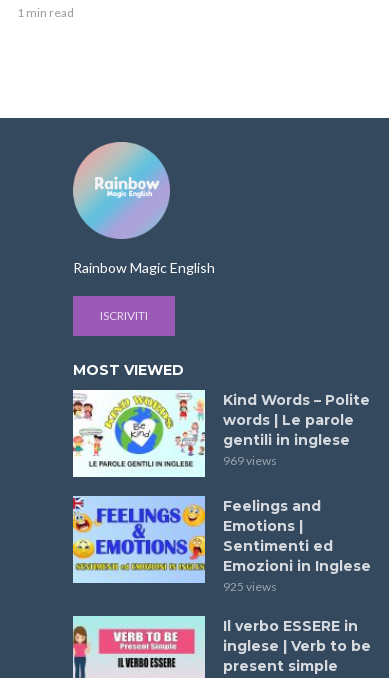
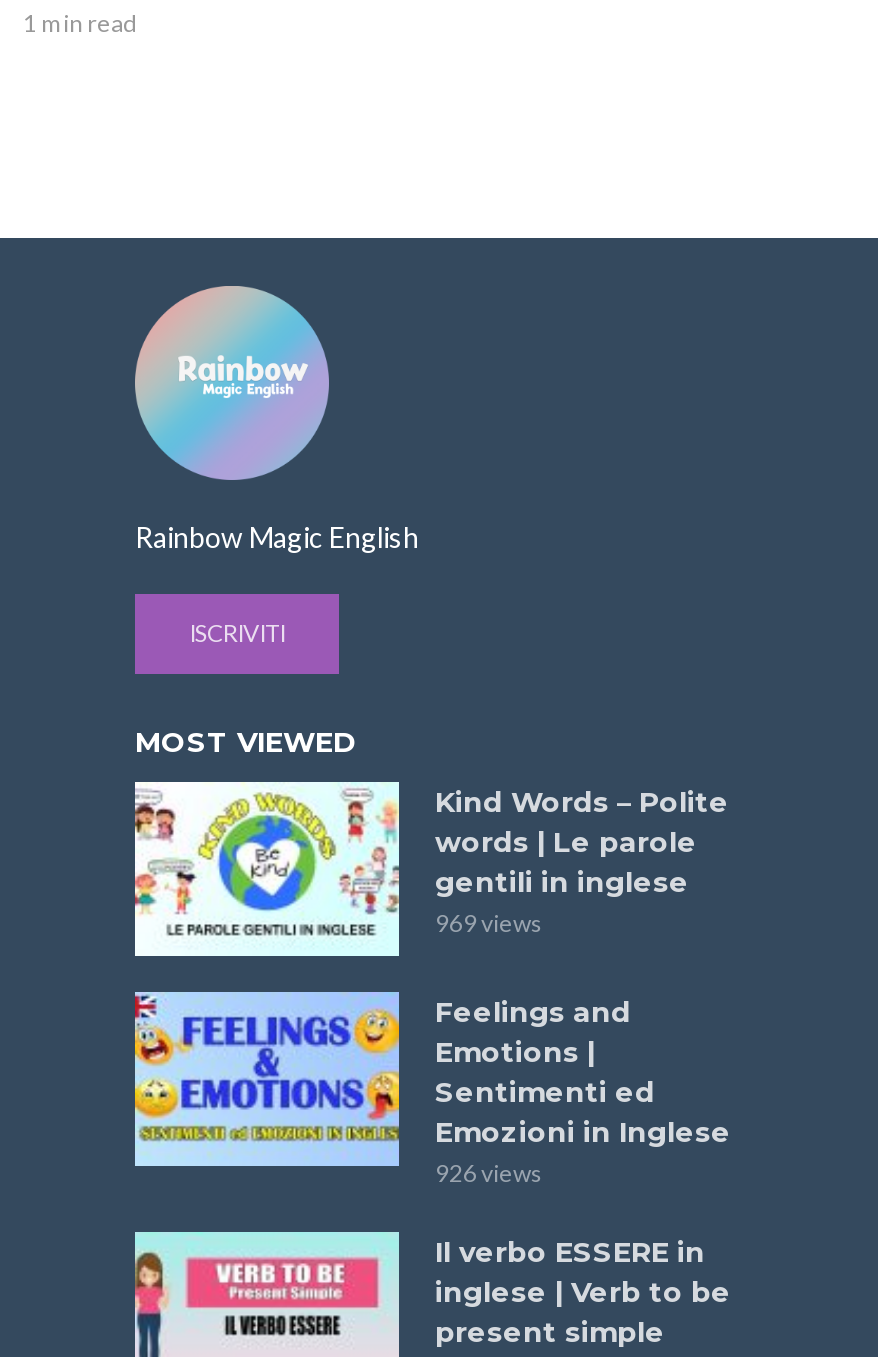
- 925 views
+ 926 views
